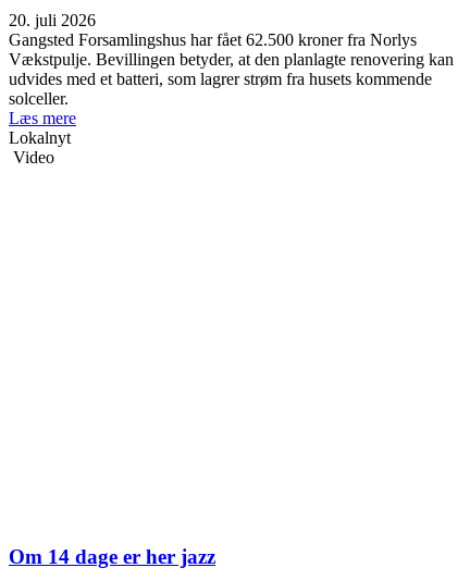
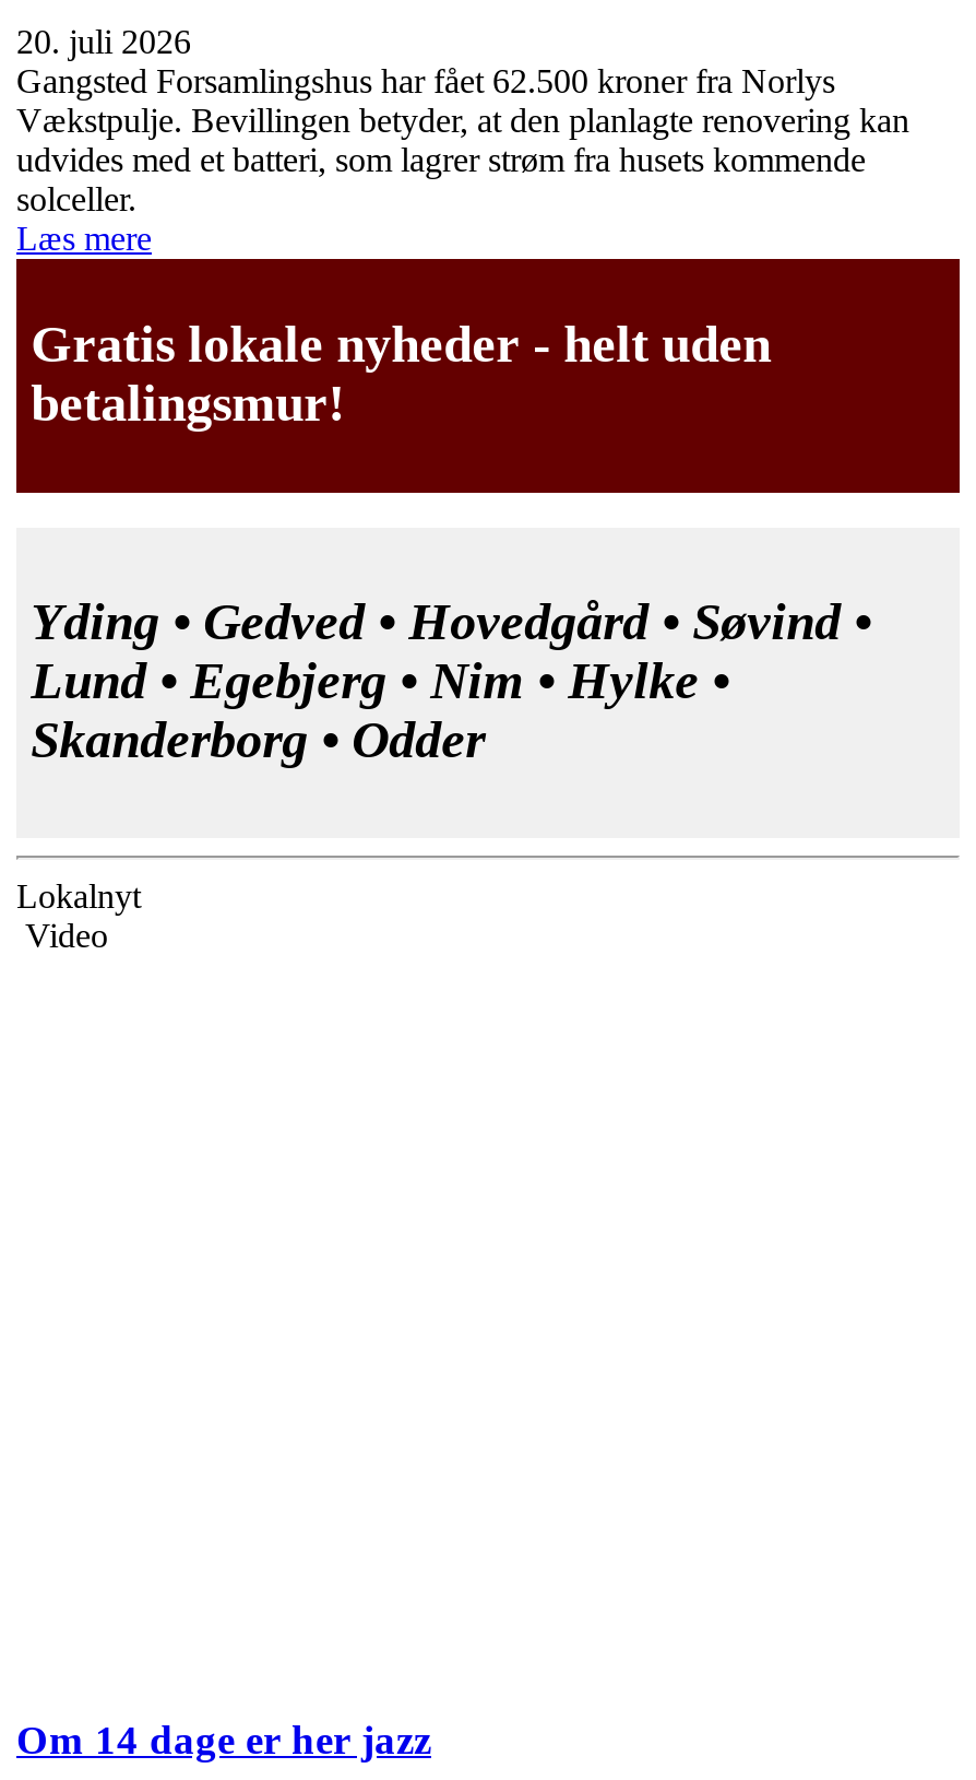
+ [image]
+ Gratis lokale nyheder - helt uden
+ betalingsmur!

+ Yding • Gedved • Hovedgård • Søvind •
+ Lund • Egebjerg • Nim • Hylke •
+ Skanderborg • Odder
